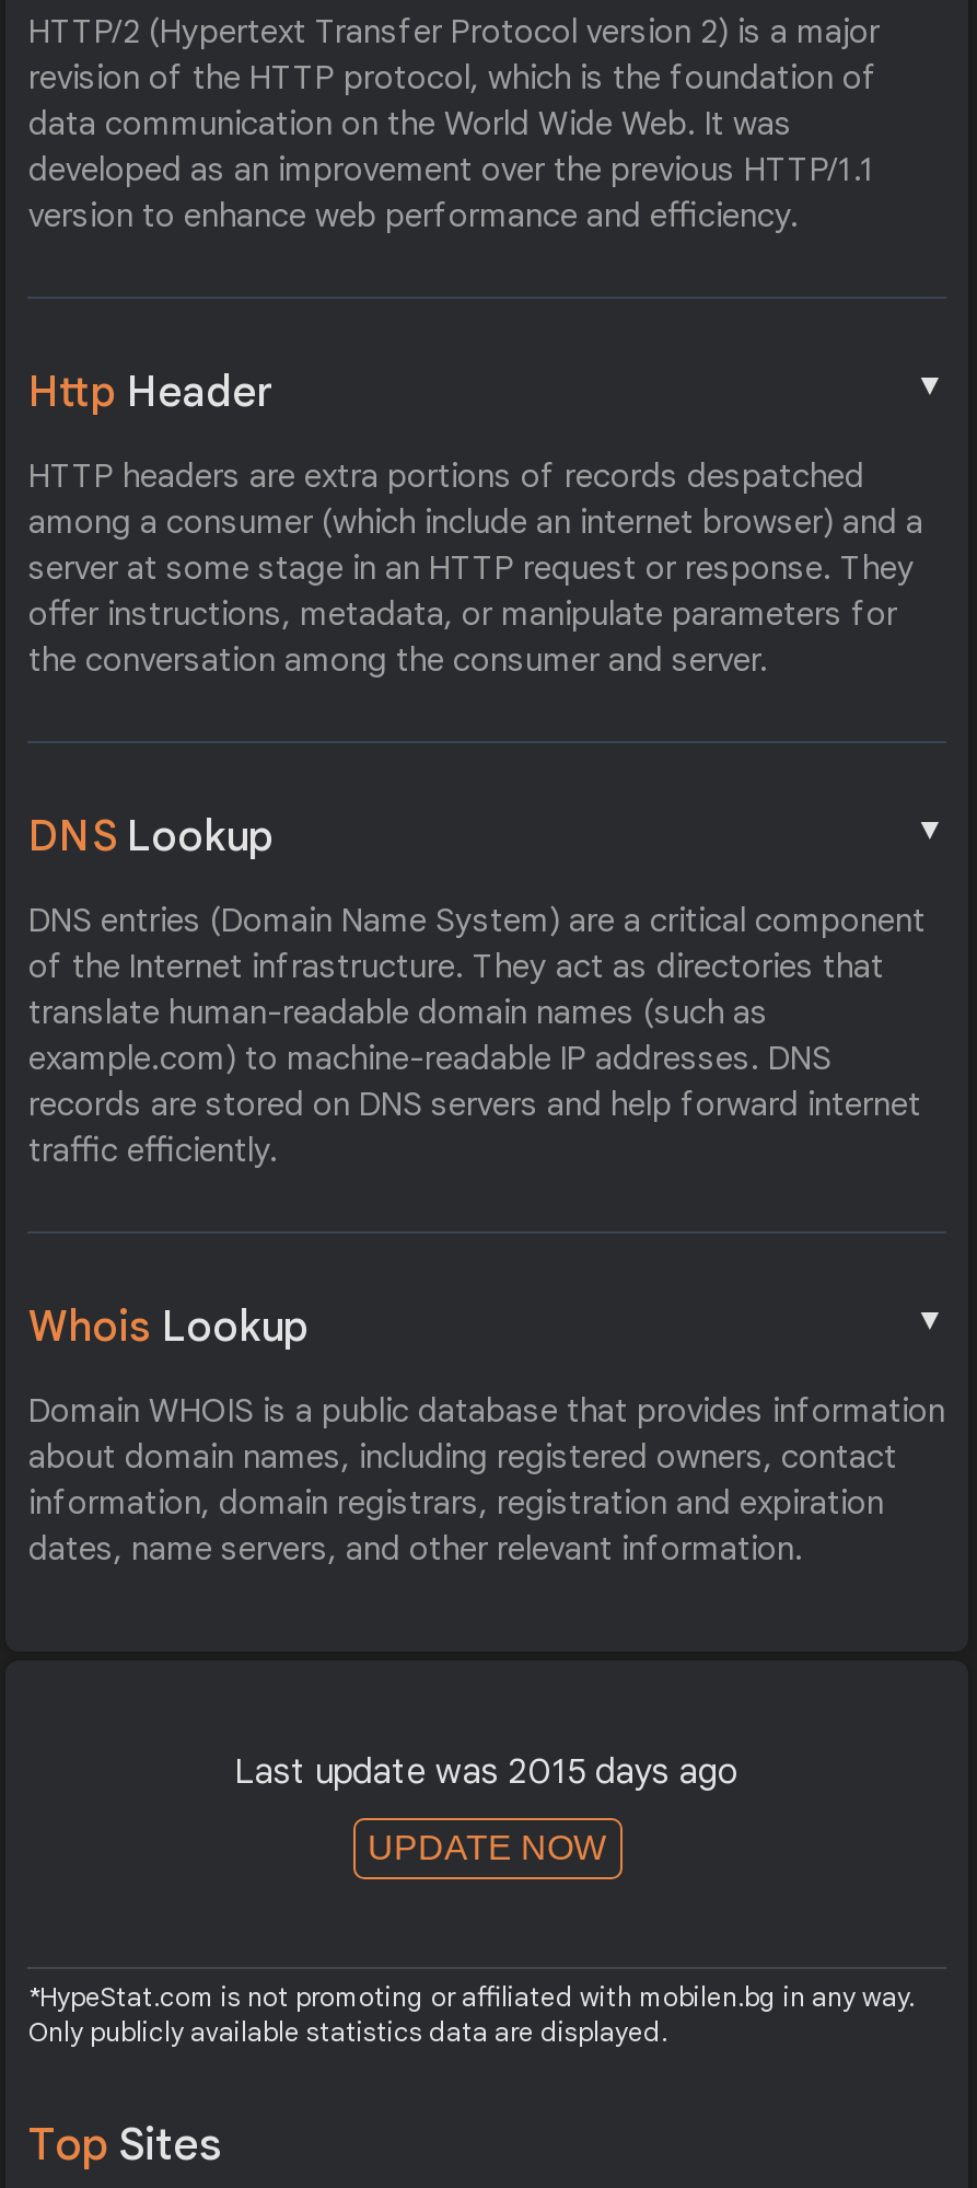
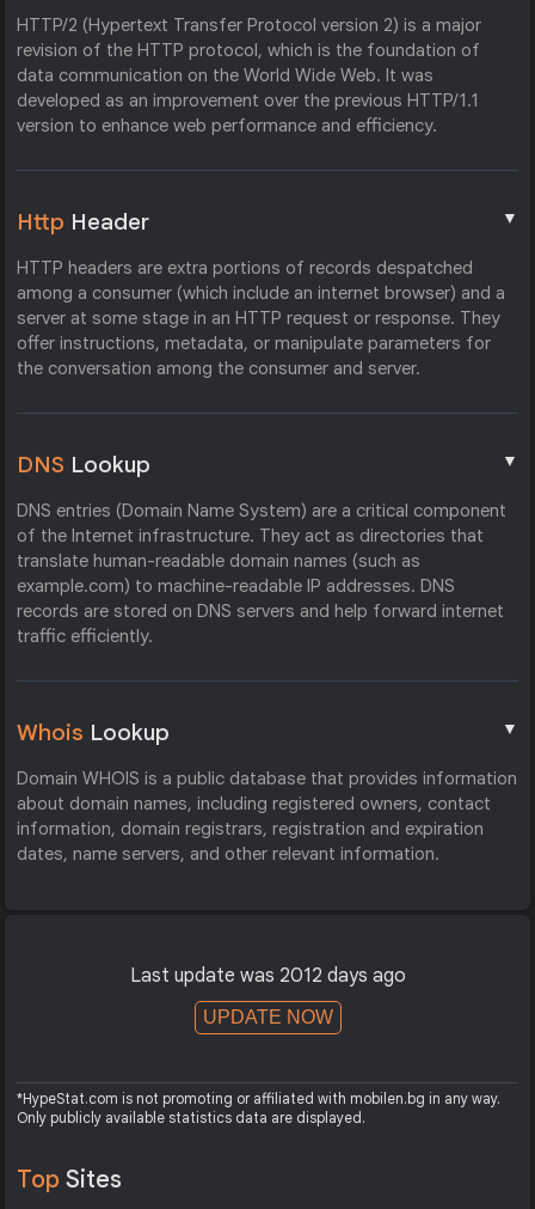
- Last update was 2015 days ago
+ Last update was 2012 days ago
